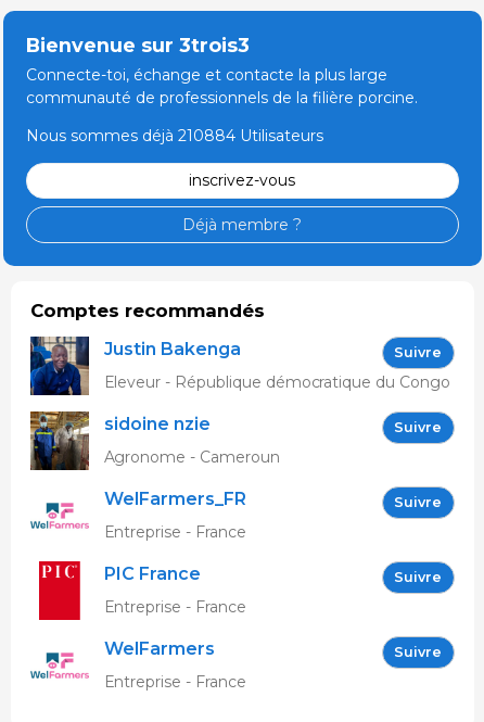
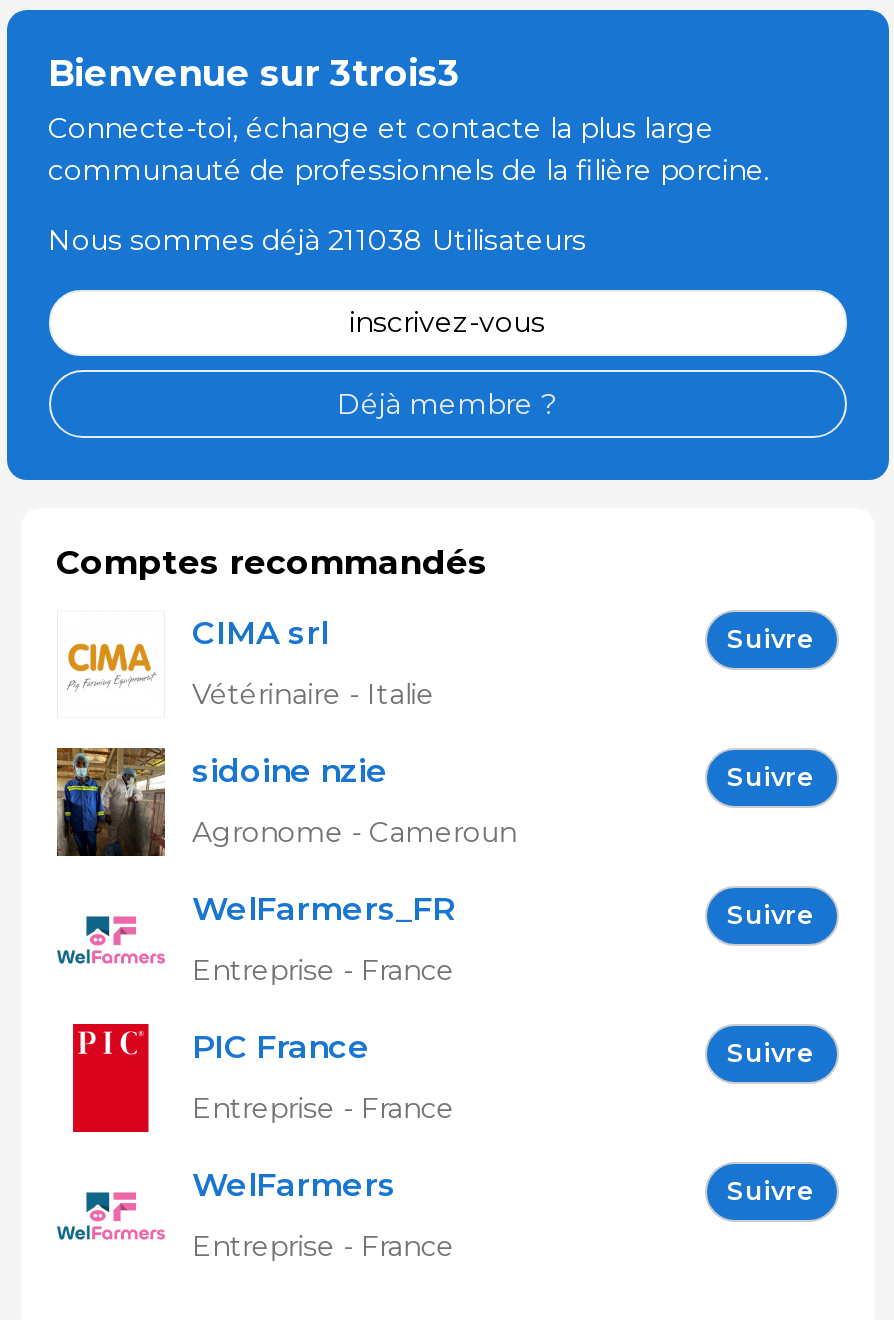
- Nous sommes déjà 210884 Utilisateurs
+ Nous sommes déjà 211038 Utilisateurs

- [image]
- Justin Bakenga
+ [image]
+ CIMA srl

- Eleveur - République démocratique du Congo
+ Vétérinaire - Italie
